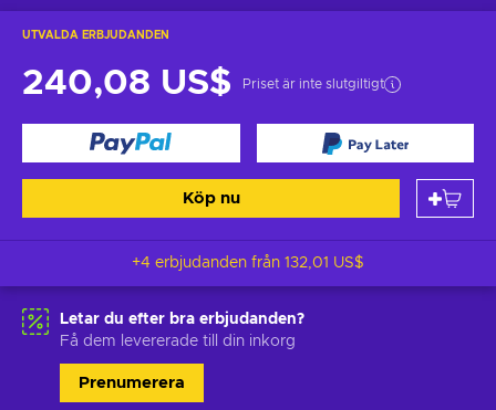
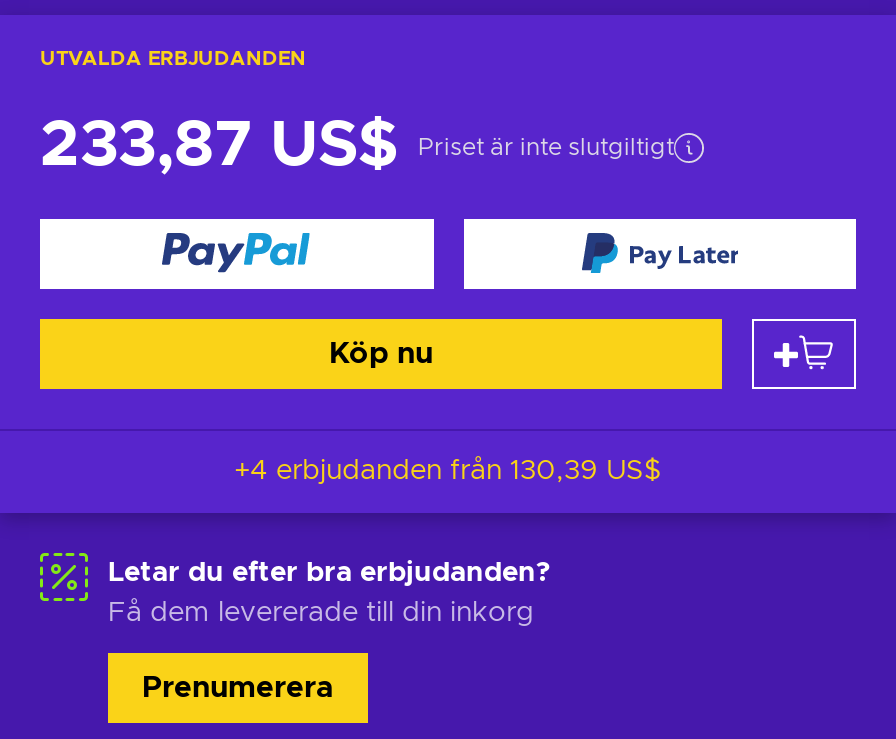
- 240,08 US$ Priset är inte slutgiltigt
+ 233,87 US$ Priset är inte slutgiltigt

- +4 erbjudanden från 132,01 US$
+ +4 erbjudanden från 130,39 US$
